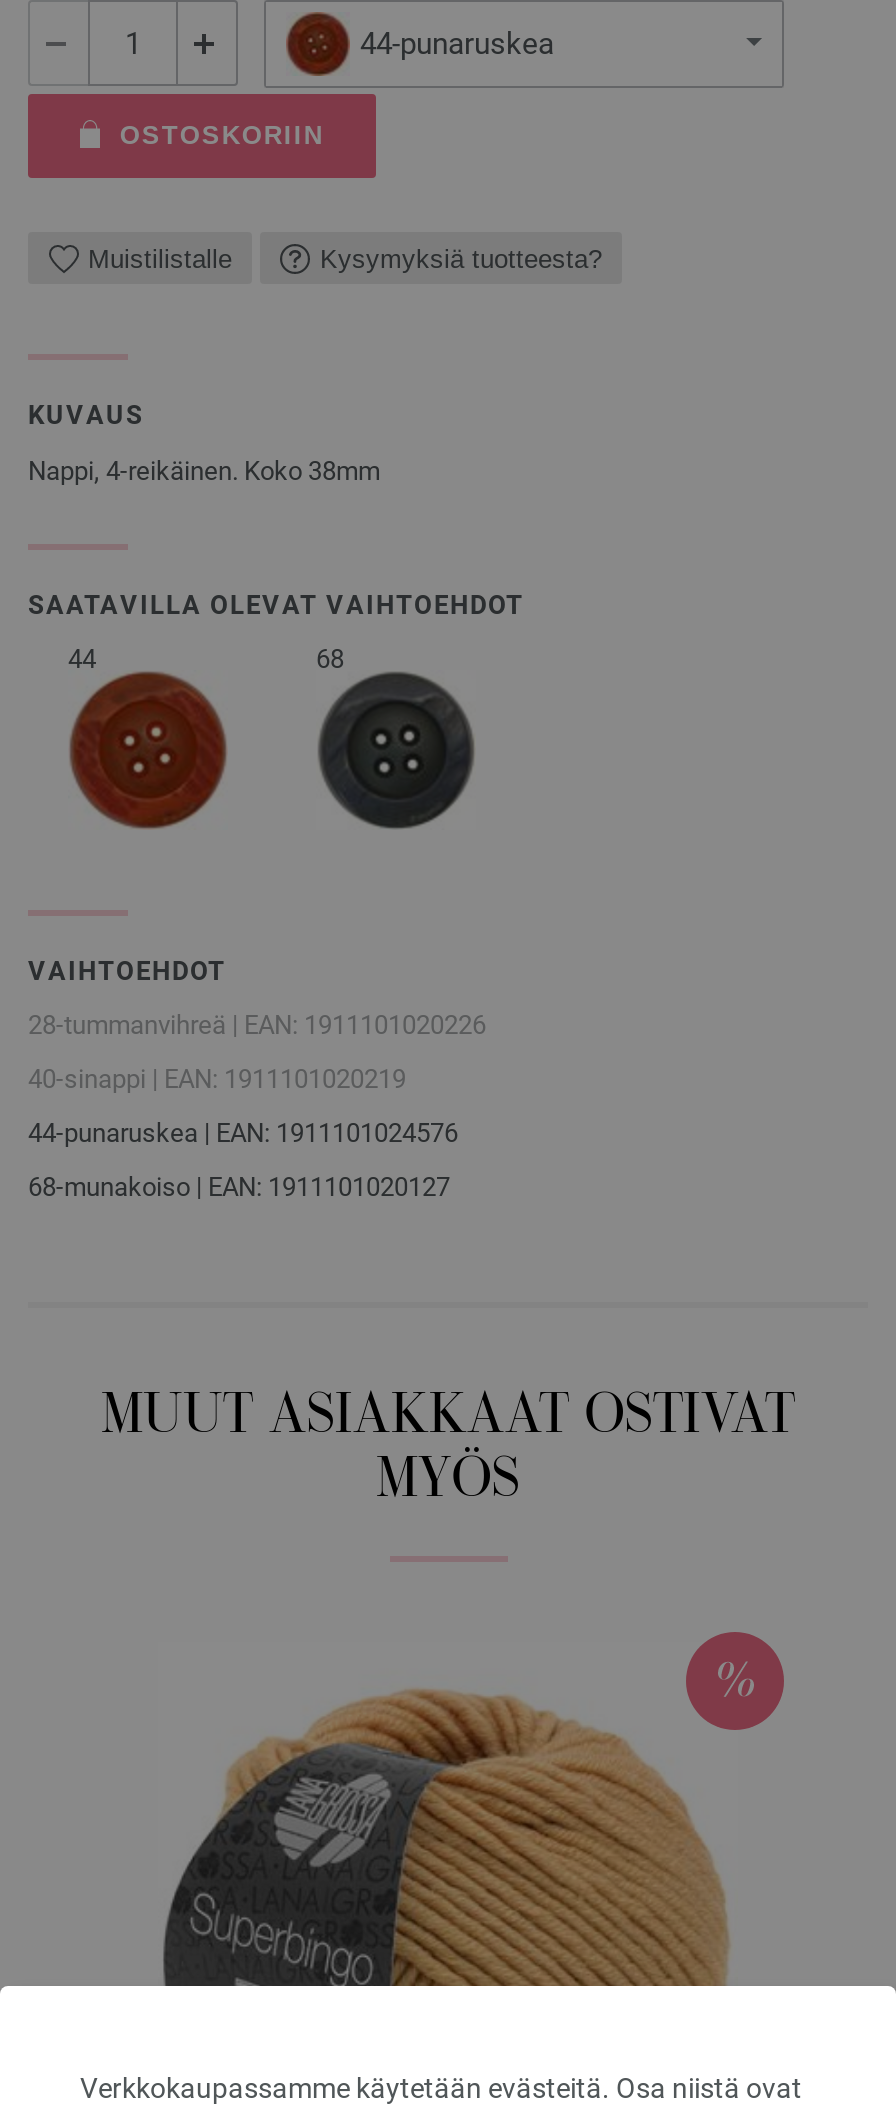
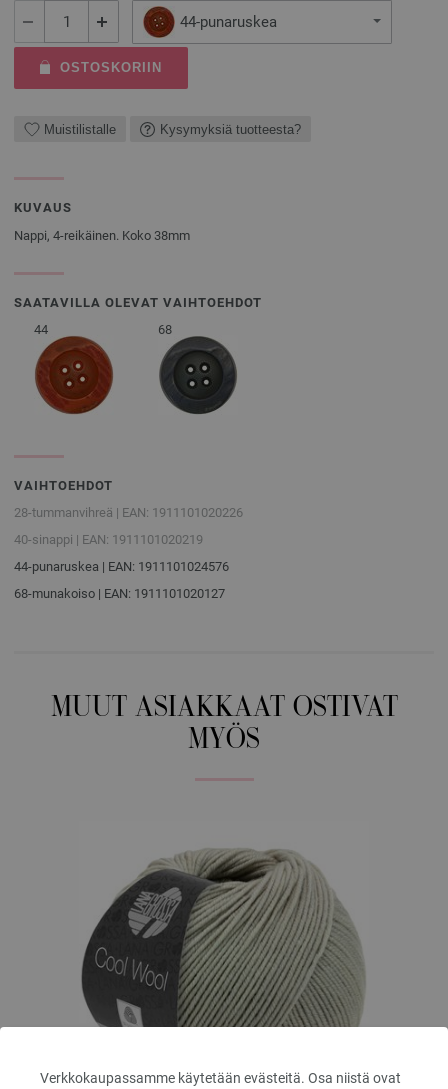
- [image]
+ [image]
